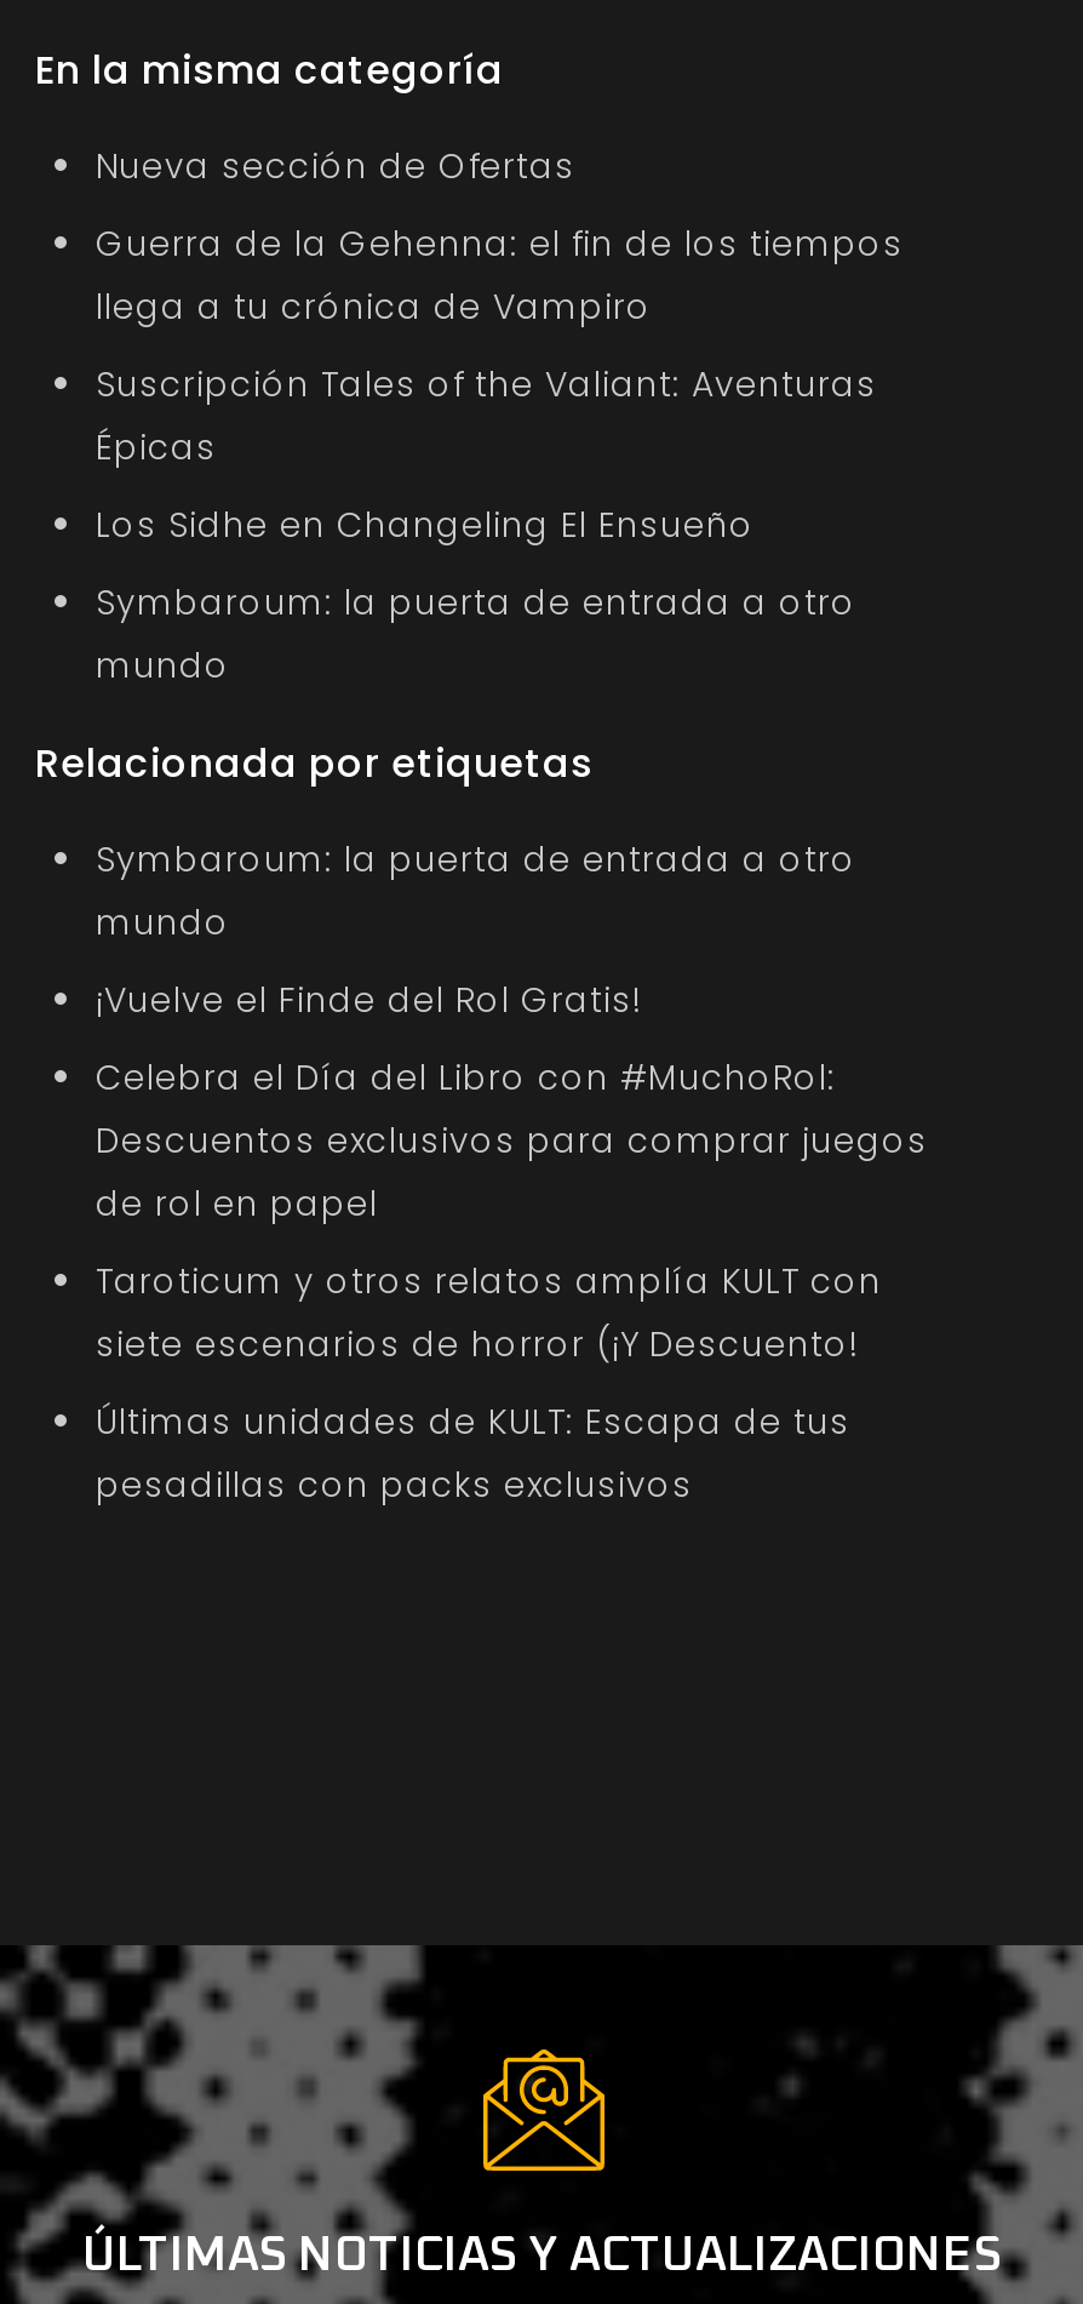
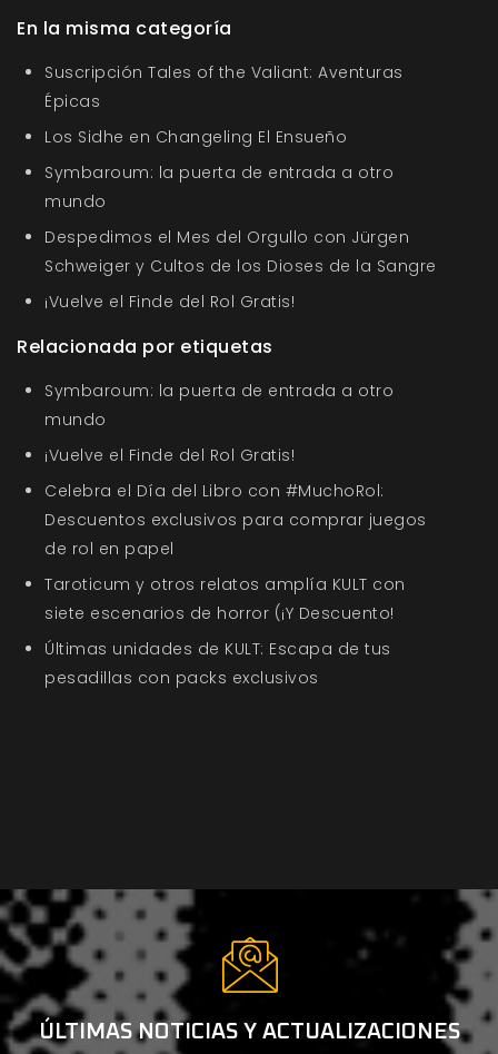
- Nueva sección de Ofertas
- Guerra de la Gehenna: el fin de los tiempos
- llega a tu crónica de Vampiro

moved up: Suscripción Tales of the Valiant: Aventuras | Épicas | Los Sidhe en Changeling El Ensueño | Symbaroum: la puerta de entrada a otro | mundo

+ Despedimos el Mes del Orgullo con Jürgen
+ Schweiger y Cultos de los Dioses de la Sangre
+ ¡Vuelve el Finde del Rol Gratis!
